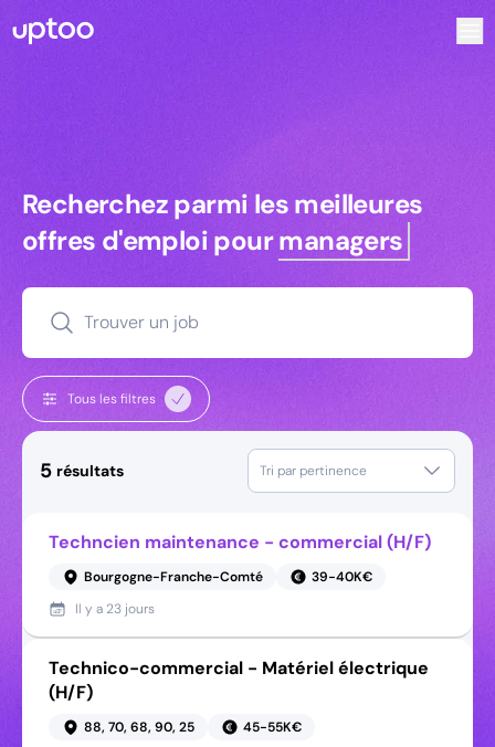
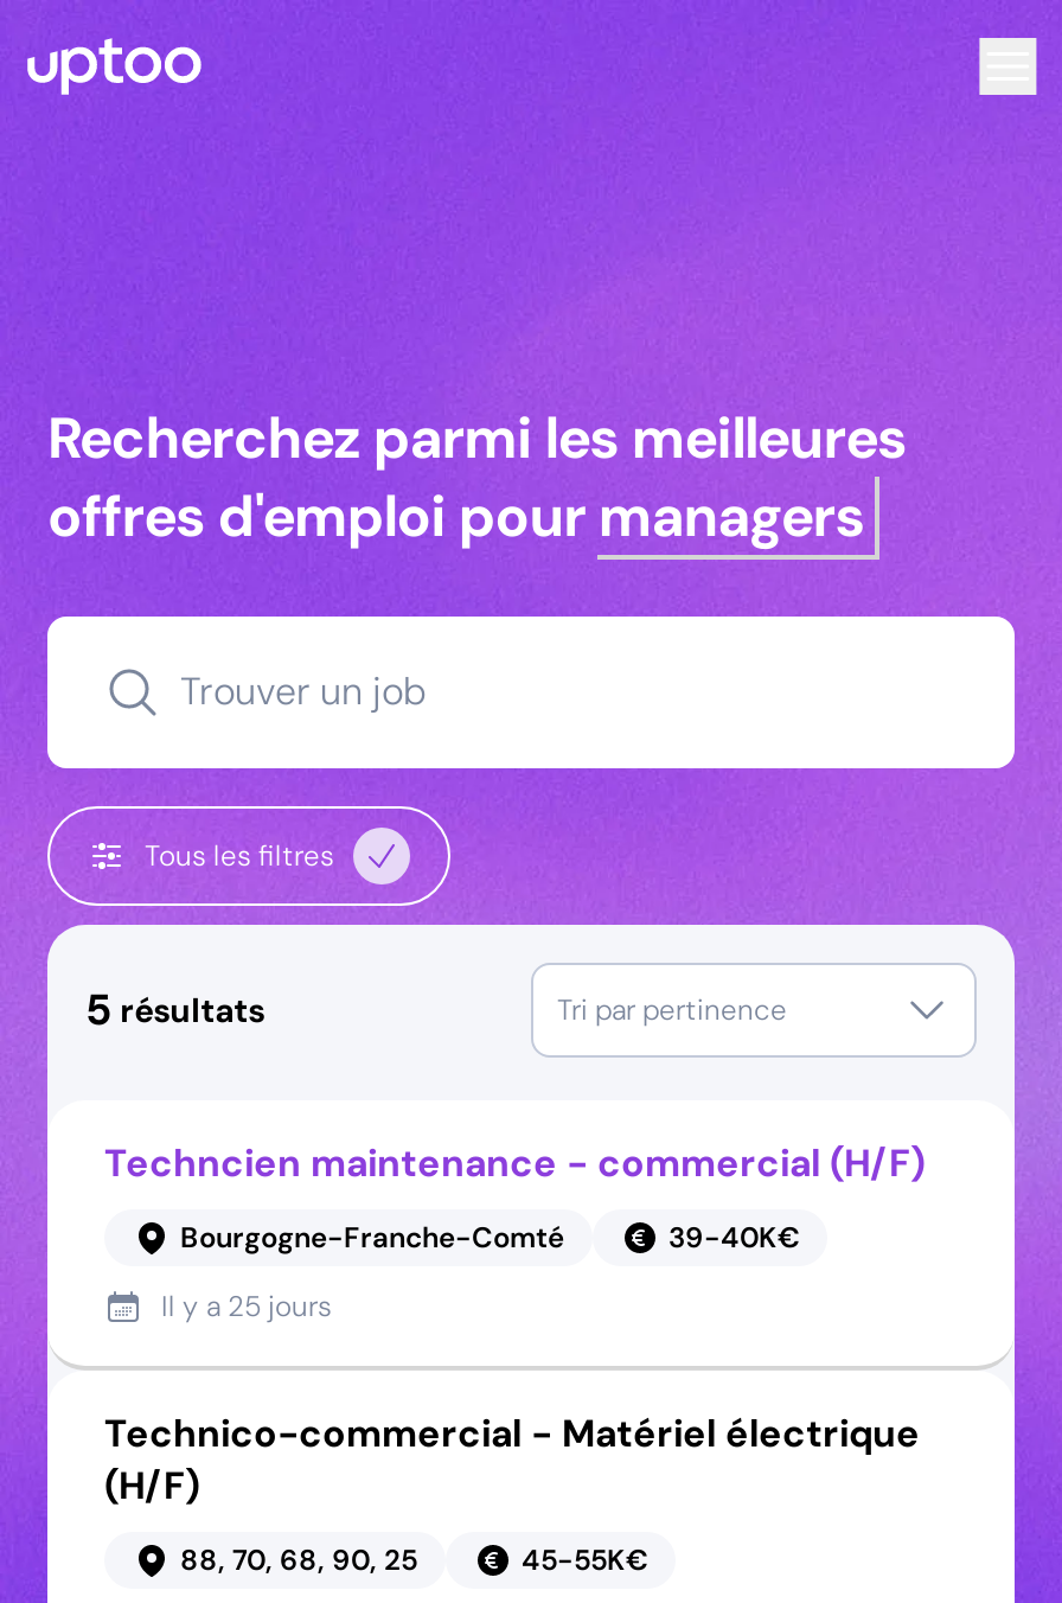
- Il y a 23 jours
+ Il y a 25 jours
